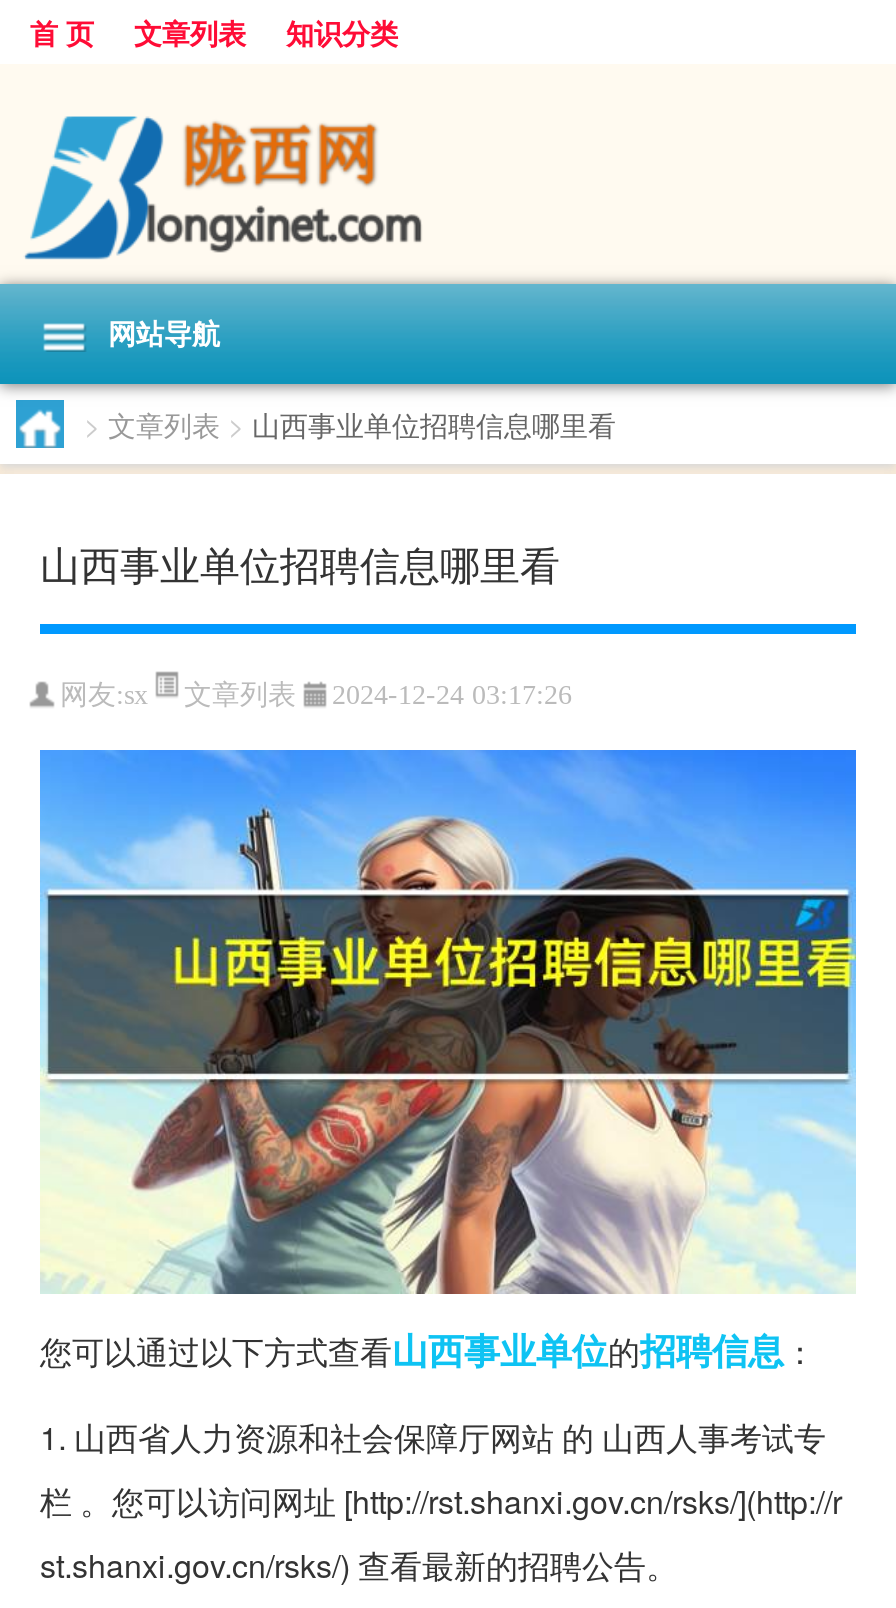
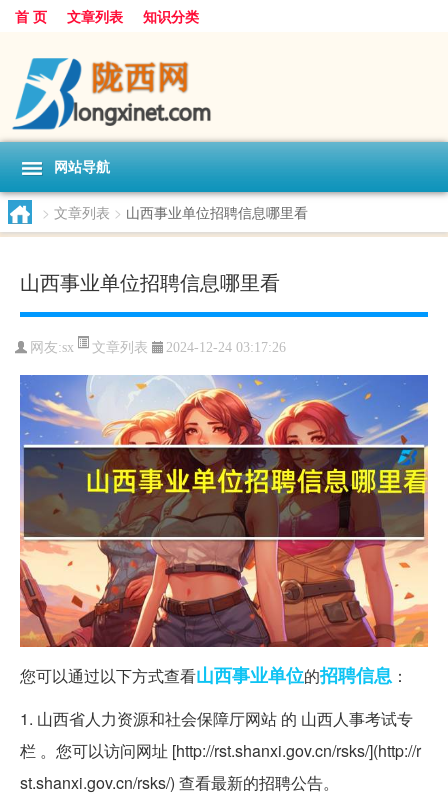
- [image]
+ [image]
